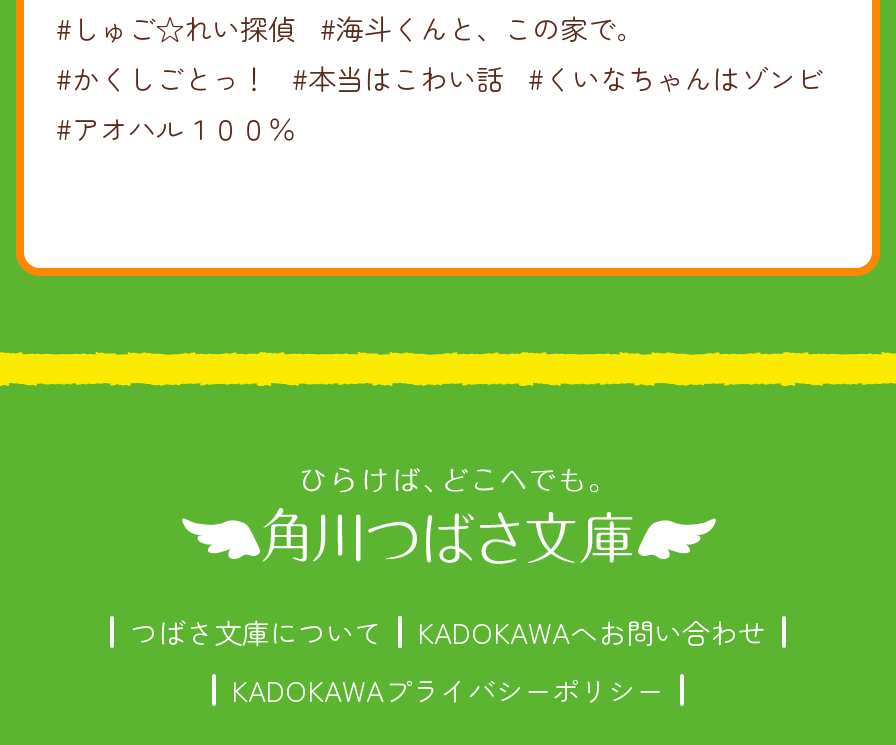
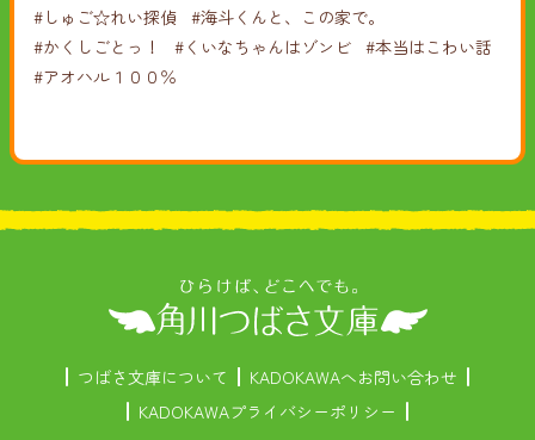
- #かくしごとっ！ #本当はこわい話 #くいなちゃんはゾンビ
+ #かくしごとっ！ #くいなちゃんはゾンビ #本当はこわい話
